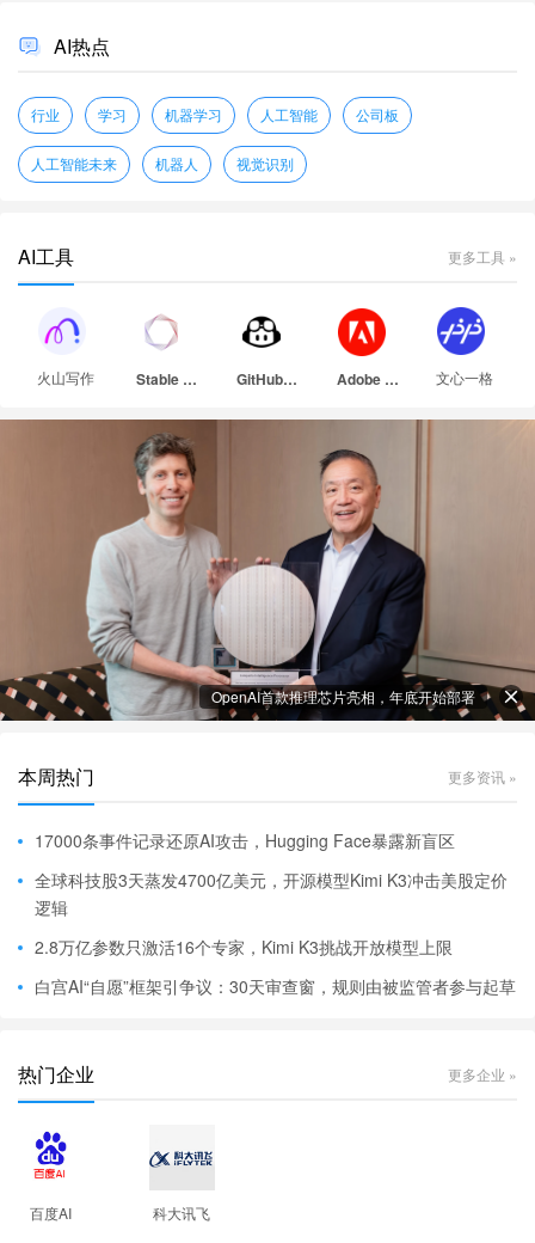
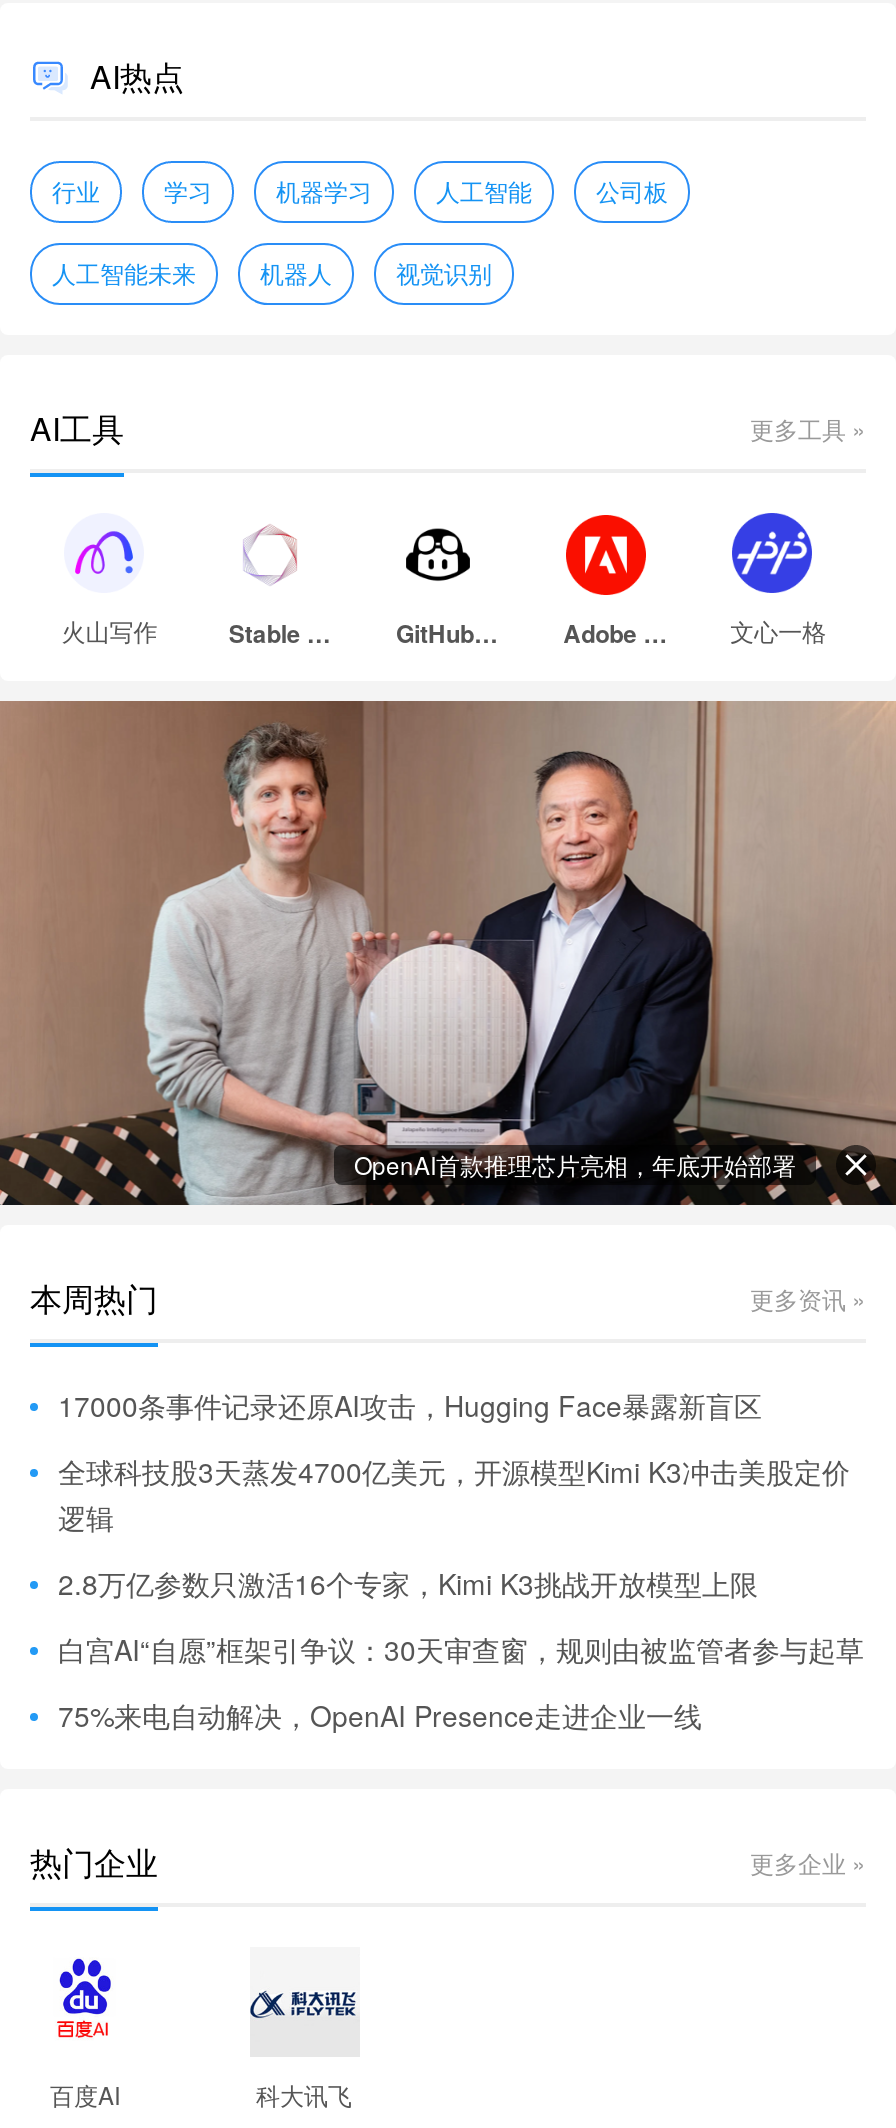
+ 75%来电自动解决，OpenAI Presence走进企业一线
